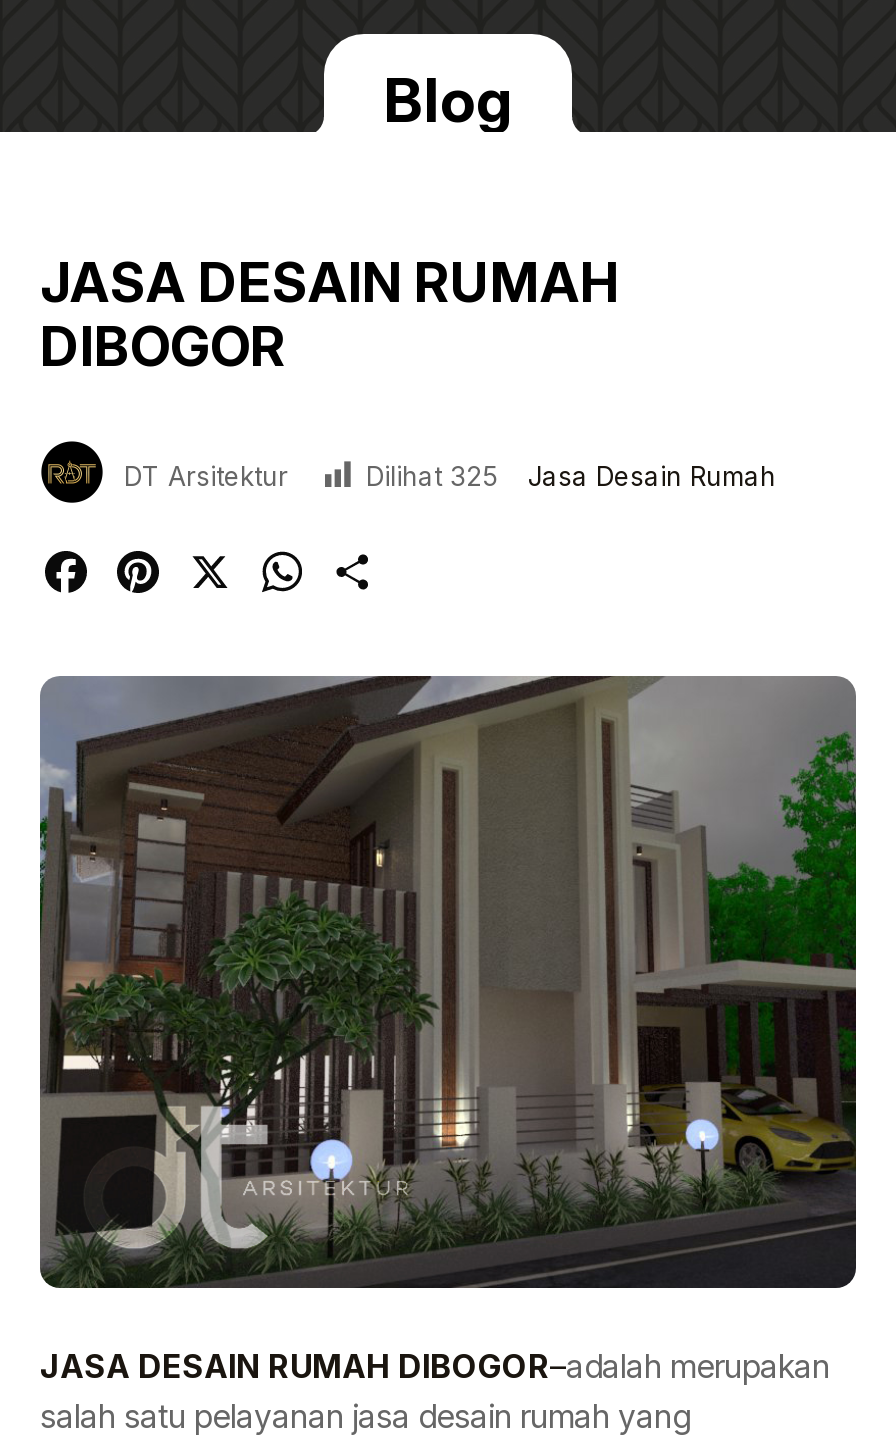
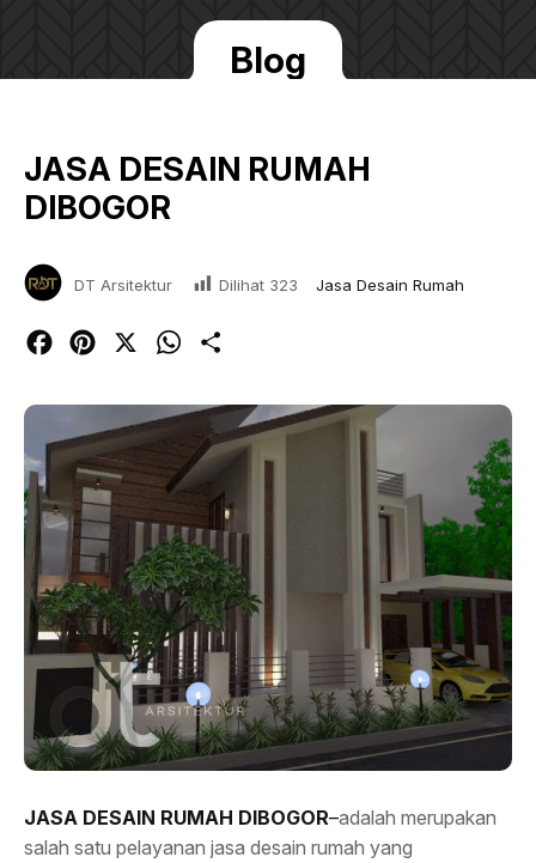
- Dilihat 325 Jasa Desain Rumah
+ Dilihat 323 Jasa Desain Rumah
